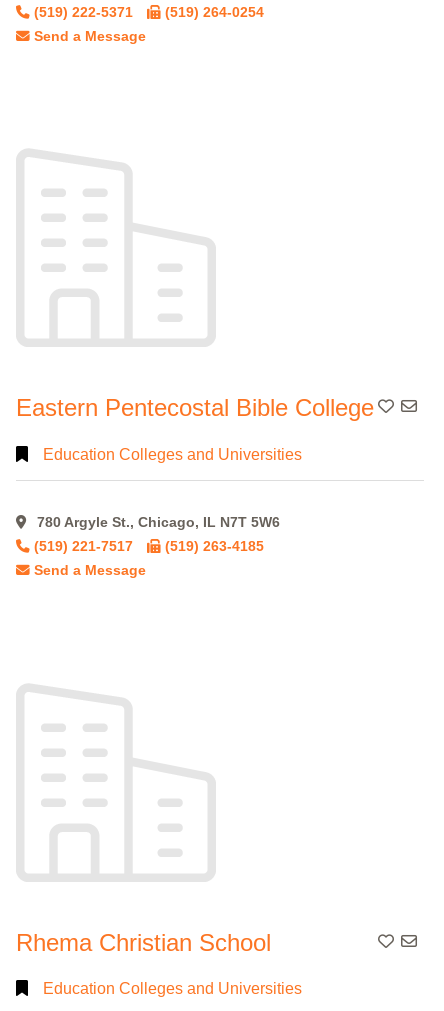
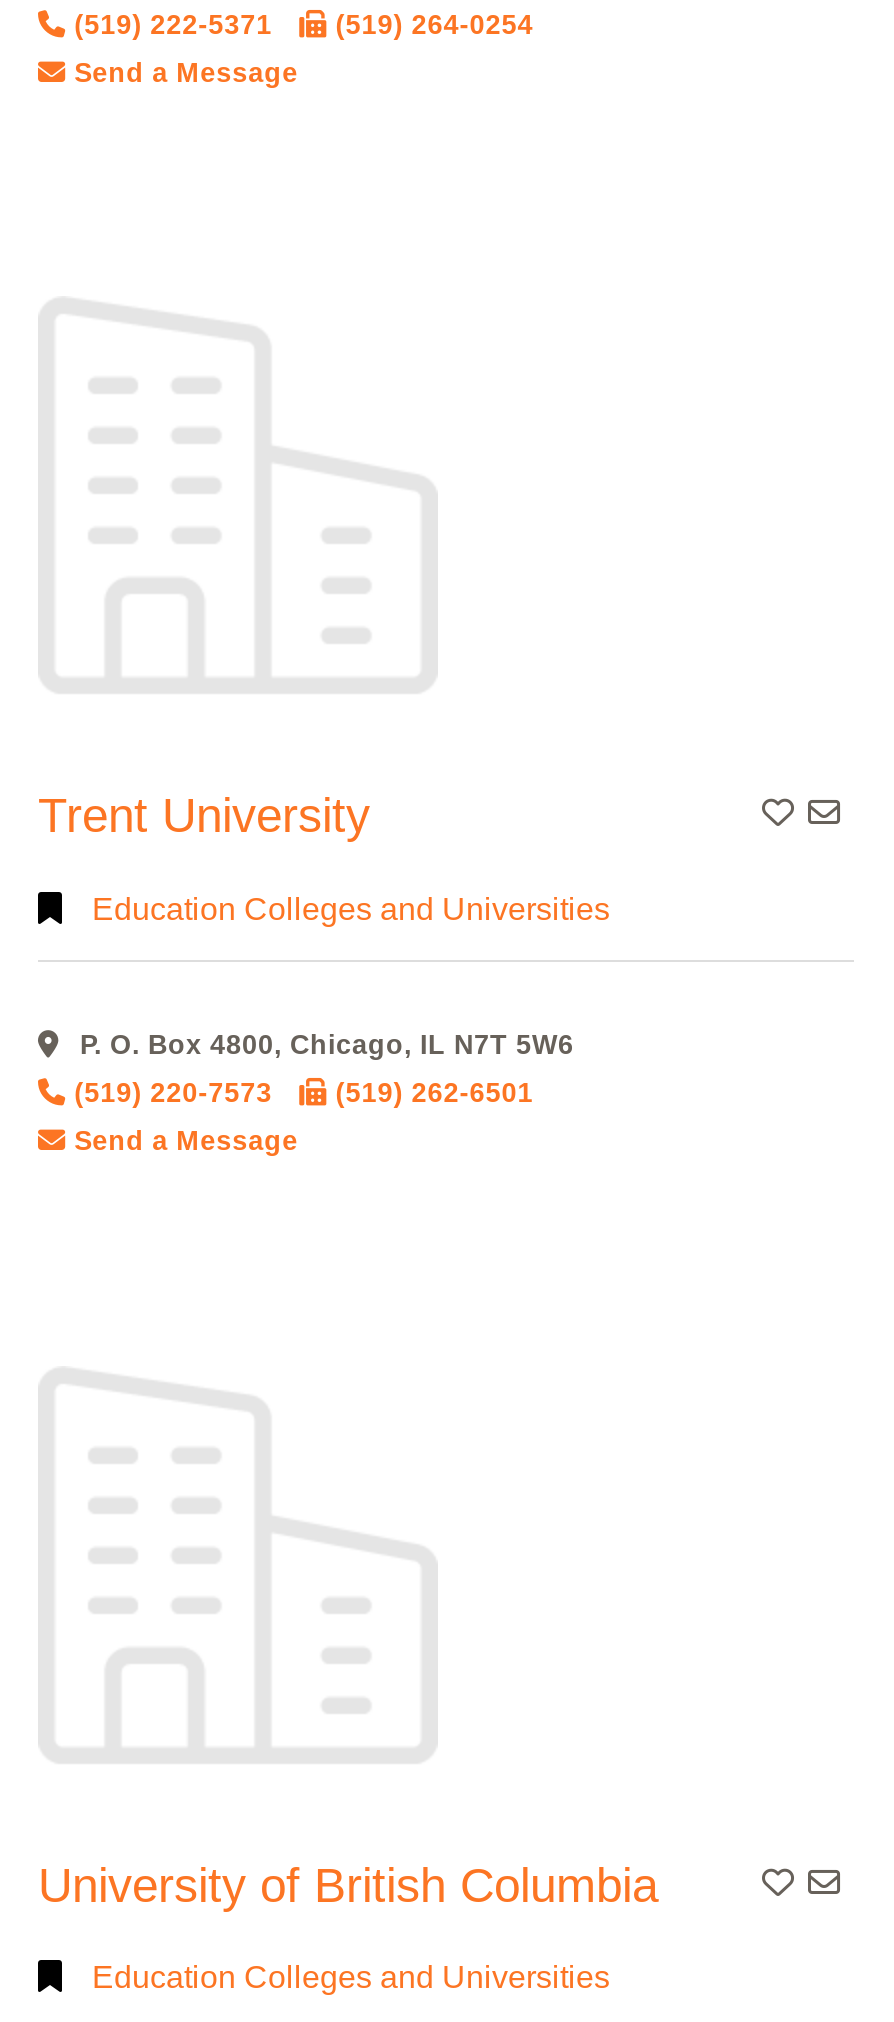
- Eastern Pentecostal Bible College
+ Trent University

- 780 Argyle St., Chicago, IL N7T 5W6
+ P. O. Box 4800, Chicago, IL N7T 5W6

- (519) 221-7517
- (519) 263-4185
+ (519) 220-7573
+ (519) 262-6501

- Rhema Christian School
+ University of British Columbia
